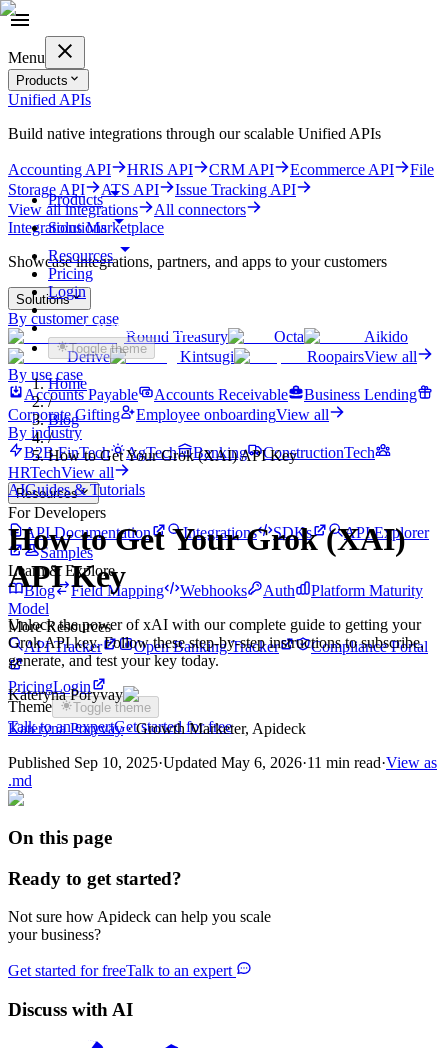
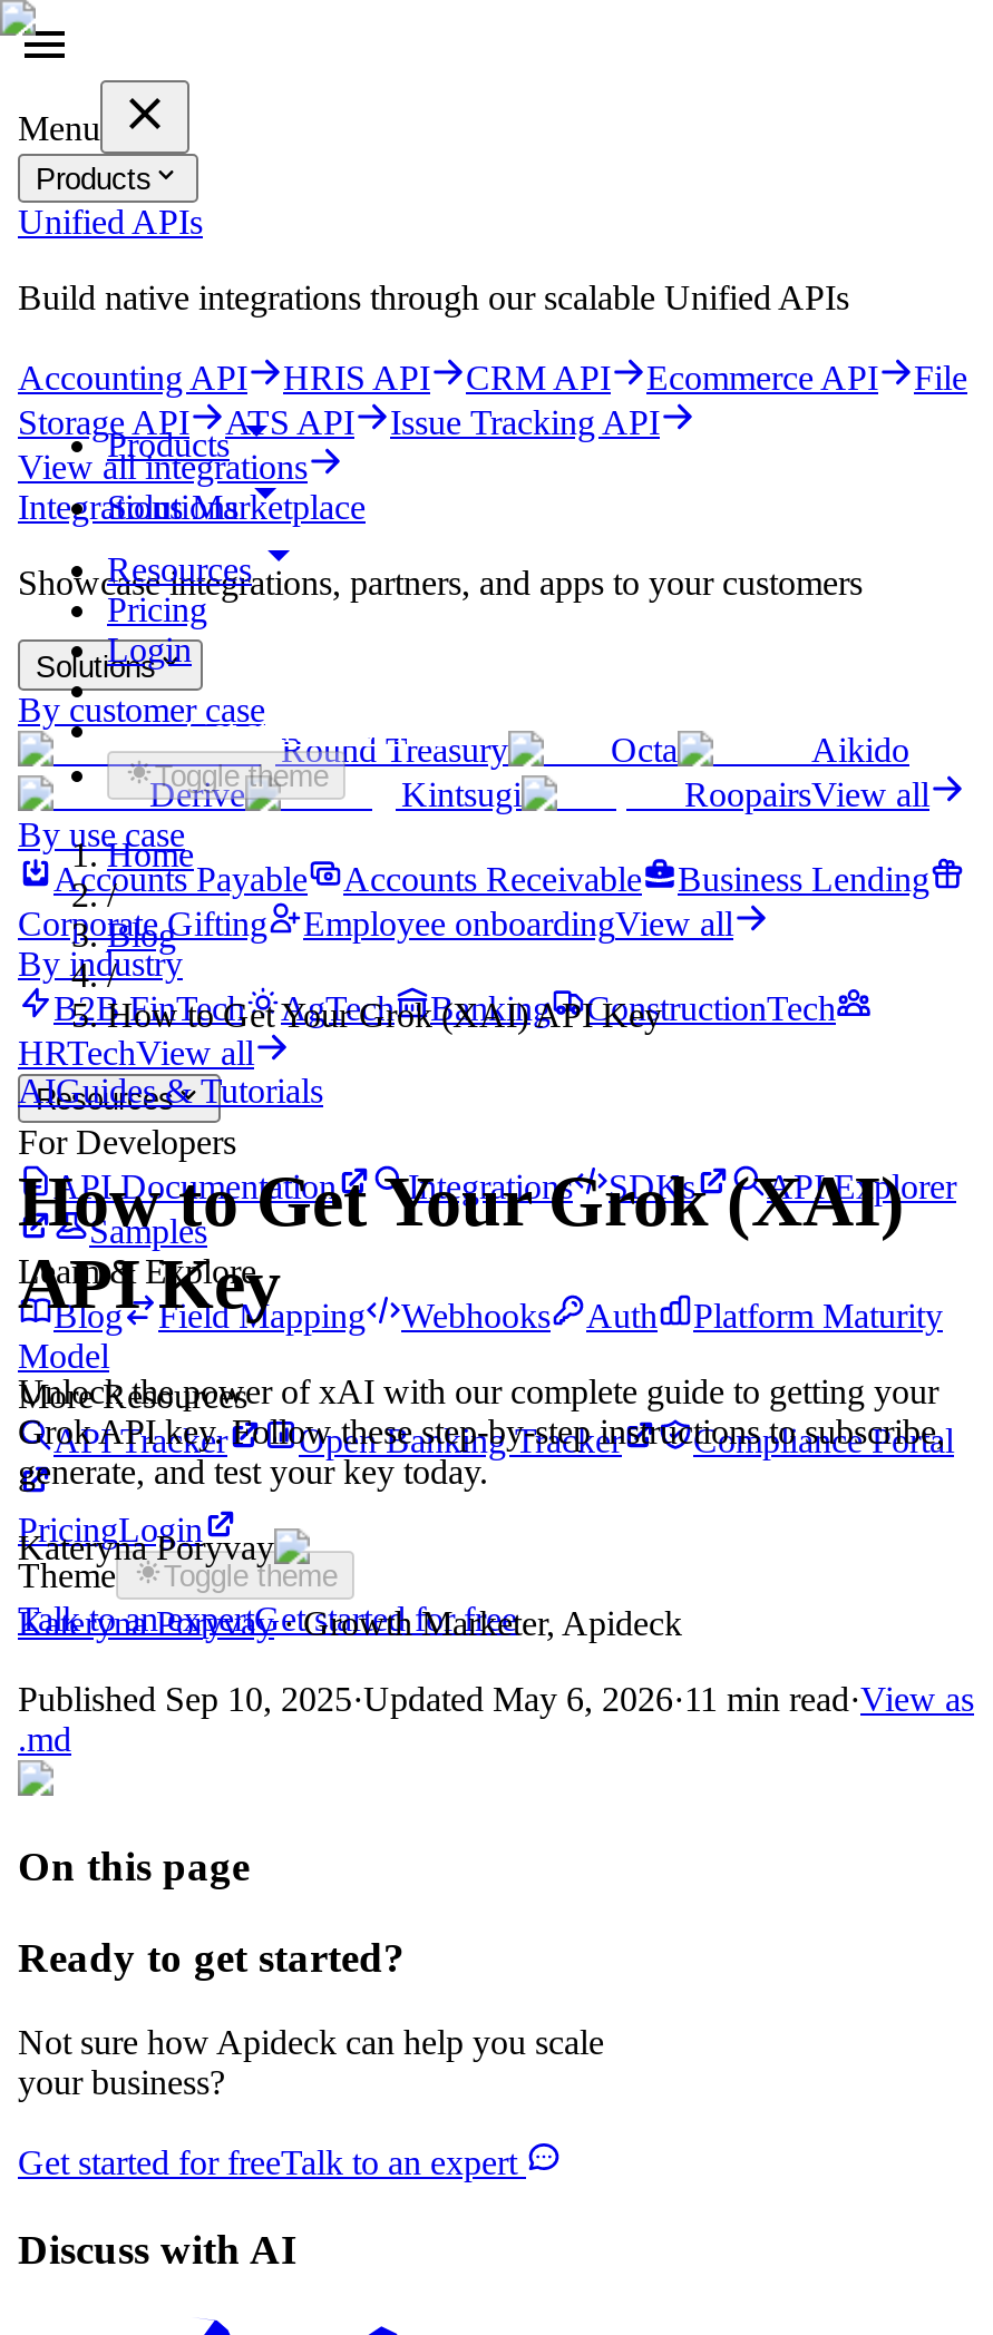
- All connectors
